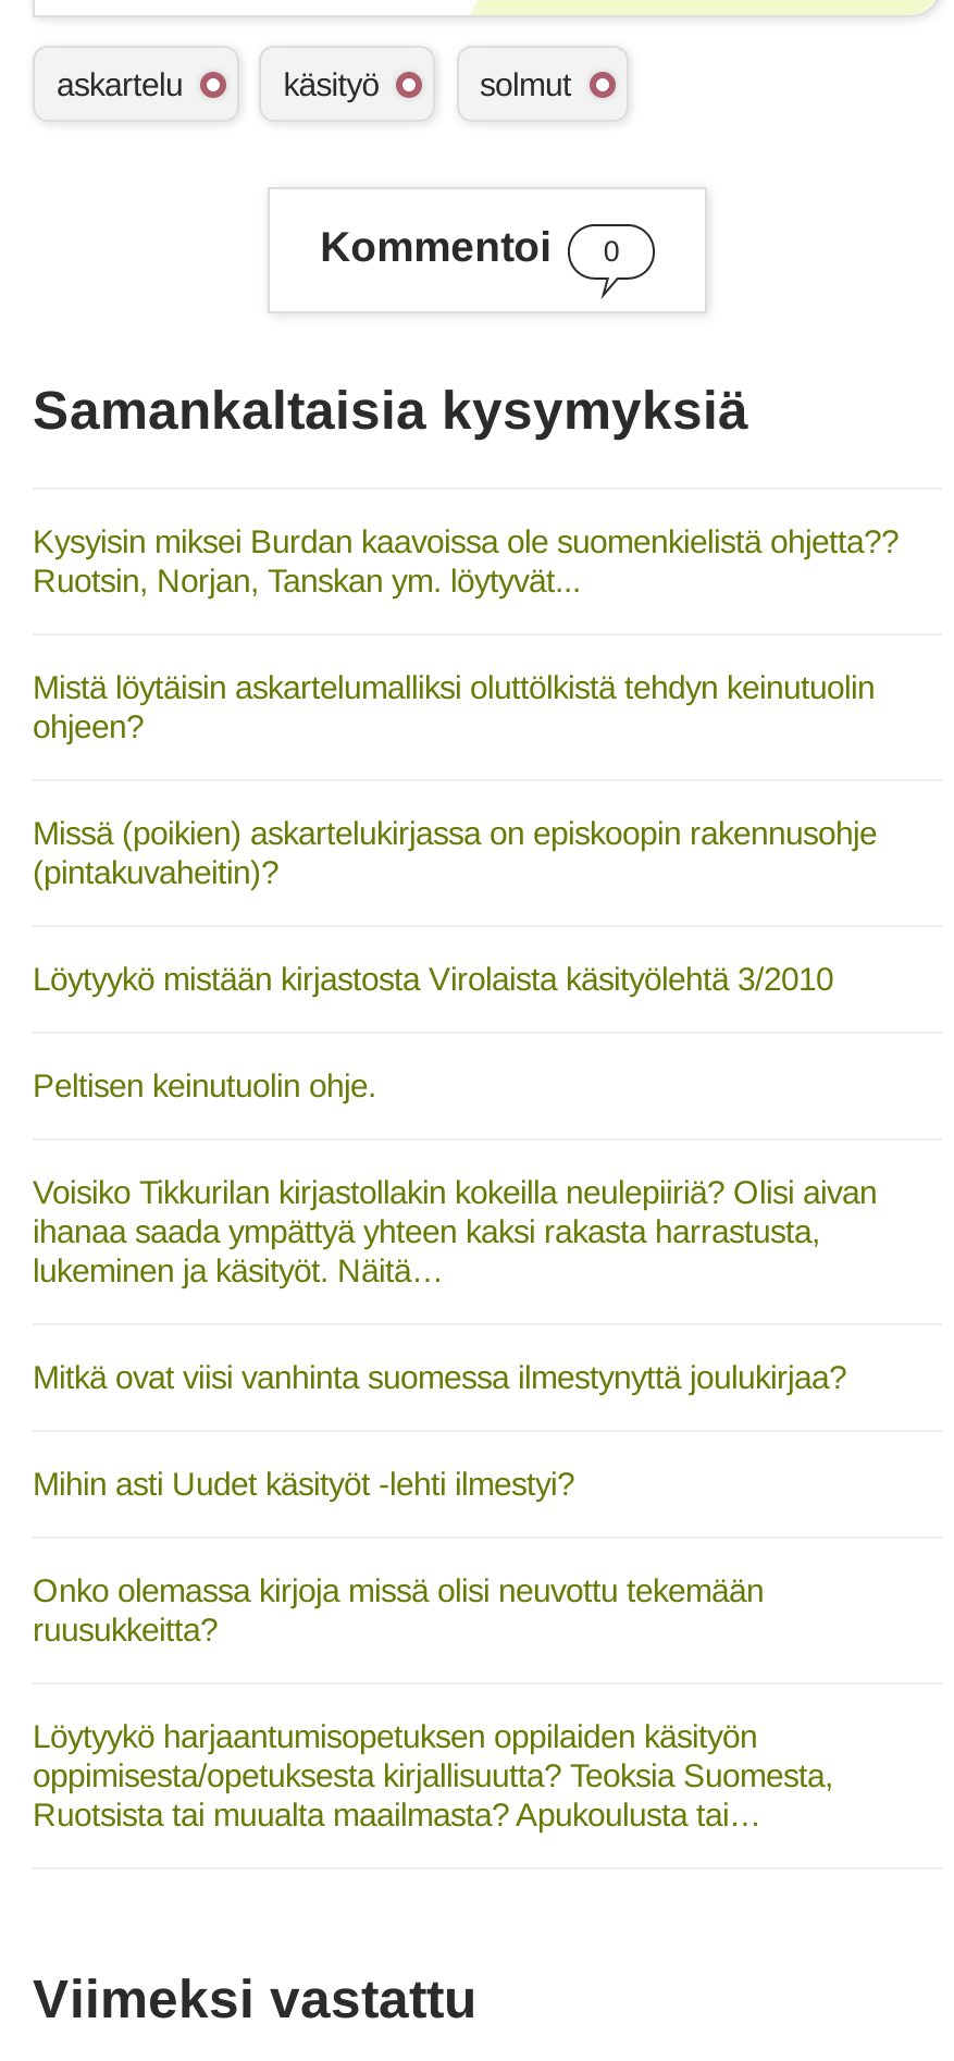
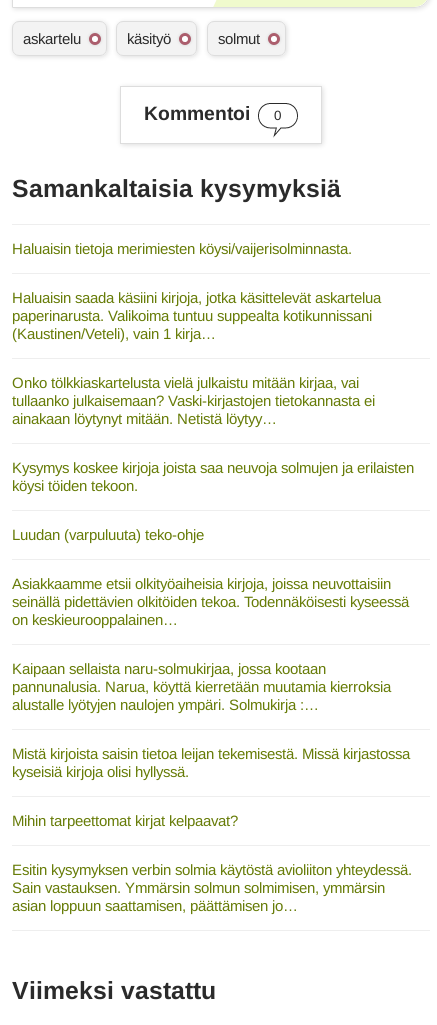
- Kysyisin miksei Burdan kaavoissa ole suomenkielistä ohjetta??
- Ruotsin, Norjan, Tanskan ym. löytyvät...
+ Haluaisin tietoja merimiesten köysi/vaijerisolminnasta.

- Mistä löytäisin askartelumalliksi oluttölkistä tehdyn keinutuolin
- ohjeen?
+ Haluaisin saada käsiini kirjoja, jotka käsittelevät askartelua
+ paperinarusta. Valikoima tuntuu suppealta kotikunnissani
+ (Kaustinen/Veteli), vain 1 kirja…

- Missä (poikien) askartelukirjassa on episkoopin rakennusohje
- (pintakuvaheitin)?
+ Onko tölkkiaskartelusta vielä julkaistu mitään kirjaa, vai
+ tullaanko julkaisemaan? Vaski-kirjastojen tietokannasta ei
+ ainakaan löytynyt mitään. Netistä löytyy…

- Löytyykö mistään kirjastosta Virolaista käsityölehtä 3/2010
+ Kysymys koskee kirjoja joista saa neuvoja solmujen ja erilaisten
+ köysi töiden tekoon.

- Peltisen keinutuolin ohje.
+ Luudan (varpuluuta) teko-ohje

- Voisiko Tikkurilan kirjastollakin kokeilla neulepiiriä? Olisi aivan
- ihanaa saada ympättyä yhteen kaksi rakasta harrastusta,
- lukeminen ja käsityöt. Näitä…
+ Asiakkaamme etsii olkityöaiheisia kirjoja, joissa neuvottaisiin
+ seinällä pidettävien olkitöiden tekoa. Todennäköisesti kyseessä
+ on keskieurooppalainen…

- Mitkä ovat viisi vanhinta suomessa ilmestynyttä joulukirjaa?
+ Kaipaan sellaista naru-solmukirjaa, jossa kootaan
+ pannunalusia. Narua, köyttä kierretään muutamia kierroksia
+ alustalle lyötyjen naulojen ympäri. Solmukirja :…

- Mihin asti Uudet käsityöt -lehti ilmestyi?
+ Mistä kirjoista saisin tietoa leijan tekemisestä. Missä kirjastossa
+ kyseisiä kirjoja olisi hyllyssä.

- Onko olemassa kirjoja missä olisi neuvottu tekemään
- ruusukkeitta?
+ Mihin tarpeettomat kirjat kelpaavat?

- Löytyykö harjaantumisopetuksen oppilaiden käsityön
- oppimisesta/opetuksesta kirjallisuutta? Teoksia Suomesta,
- Ruotsista tai muualta maailmasta? Apukoulusta tai…
+ Esitin kysymyksen verbin solmia käytöstä avioliiton yhteydessä.
+ Sain vastauksen. Ymmärsin solmun solmimisen, ymmärsin
+ asian loppuun saattamisen, päättämisen jo…
